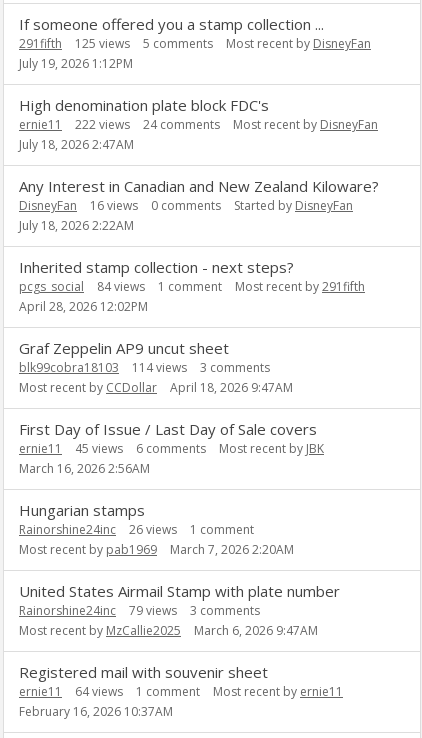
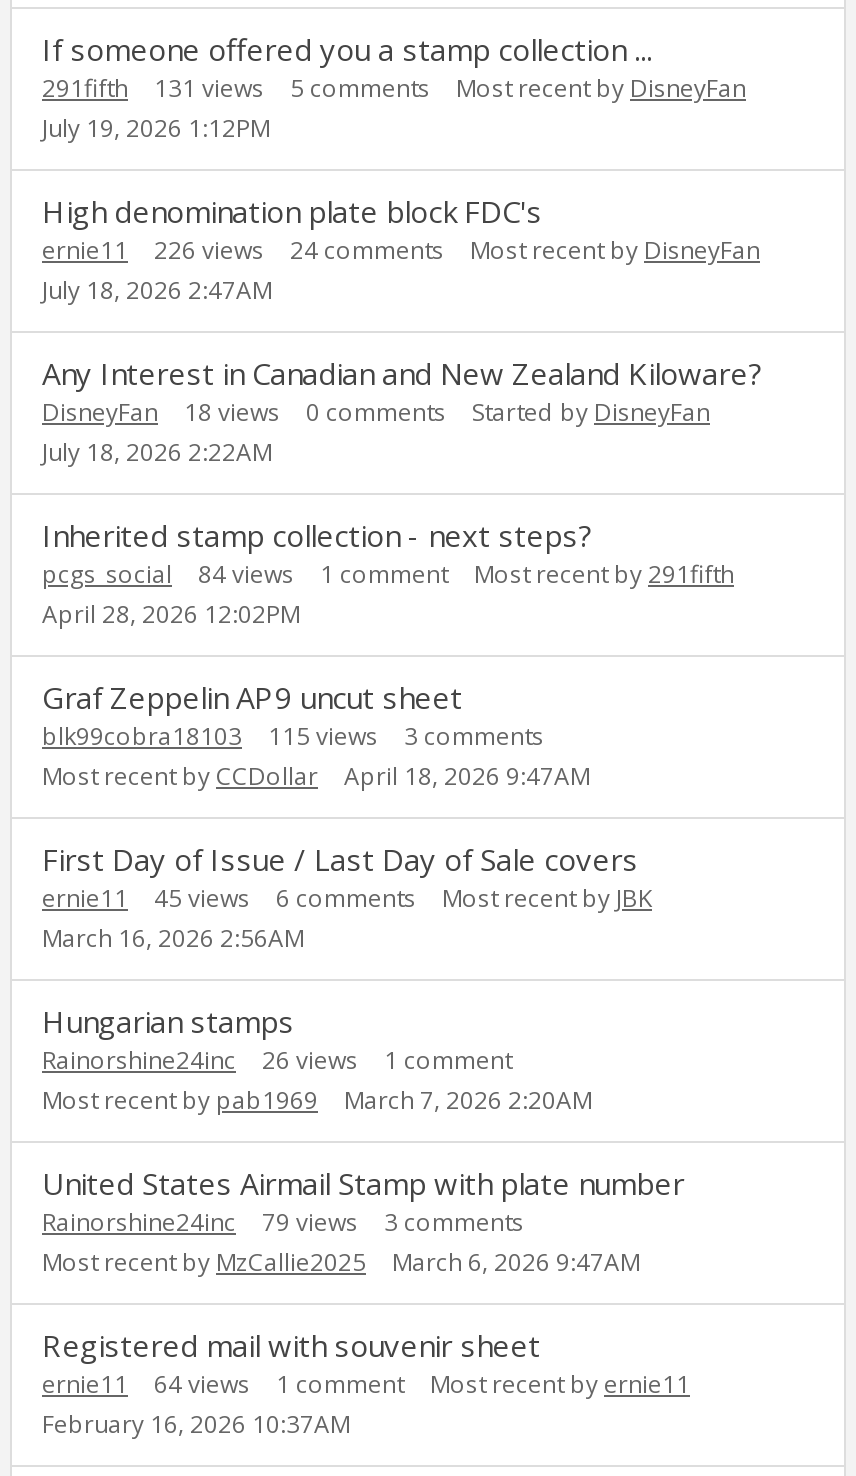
- 291fifth 125 views 5 comments Most recent by DisneyFan
+ 291fifth 131 views 5 comments Most recent by DisneyFan

- ernie11 222 views 24 comments Most recent by DisneyFan
+ ernie11 226 views 24 comments Most recent by DisneyFan

- DisneyFan 16 views 0 comments Started by DisneyFan
+ DisneyFan 18 views 0 comments Started by DisneyFan

- blk99cobra18103 114 views 3 comments
+ blk99cobra18103 115 views 3 comments
